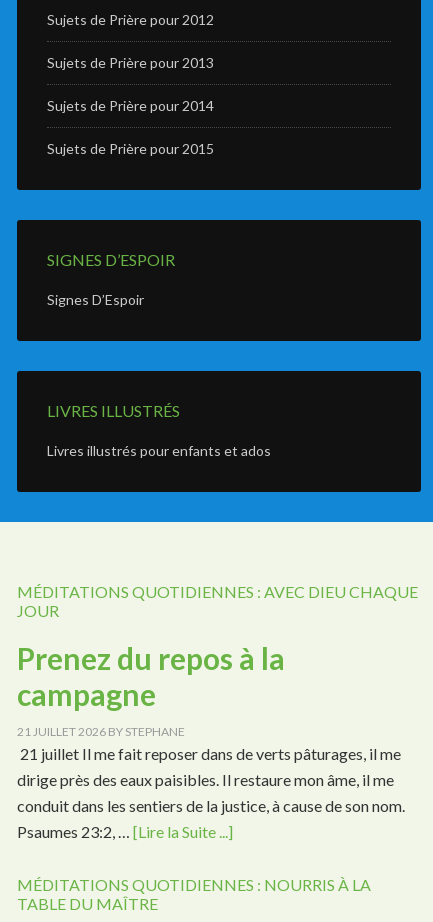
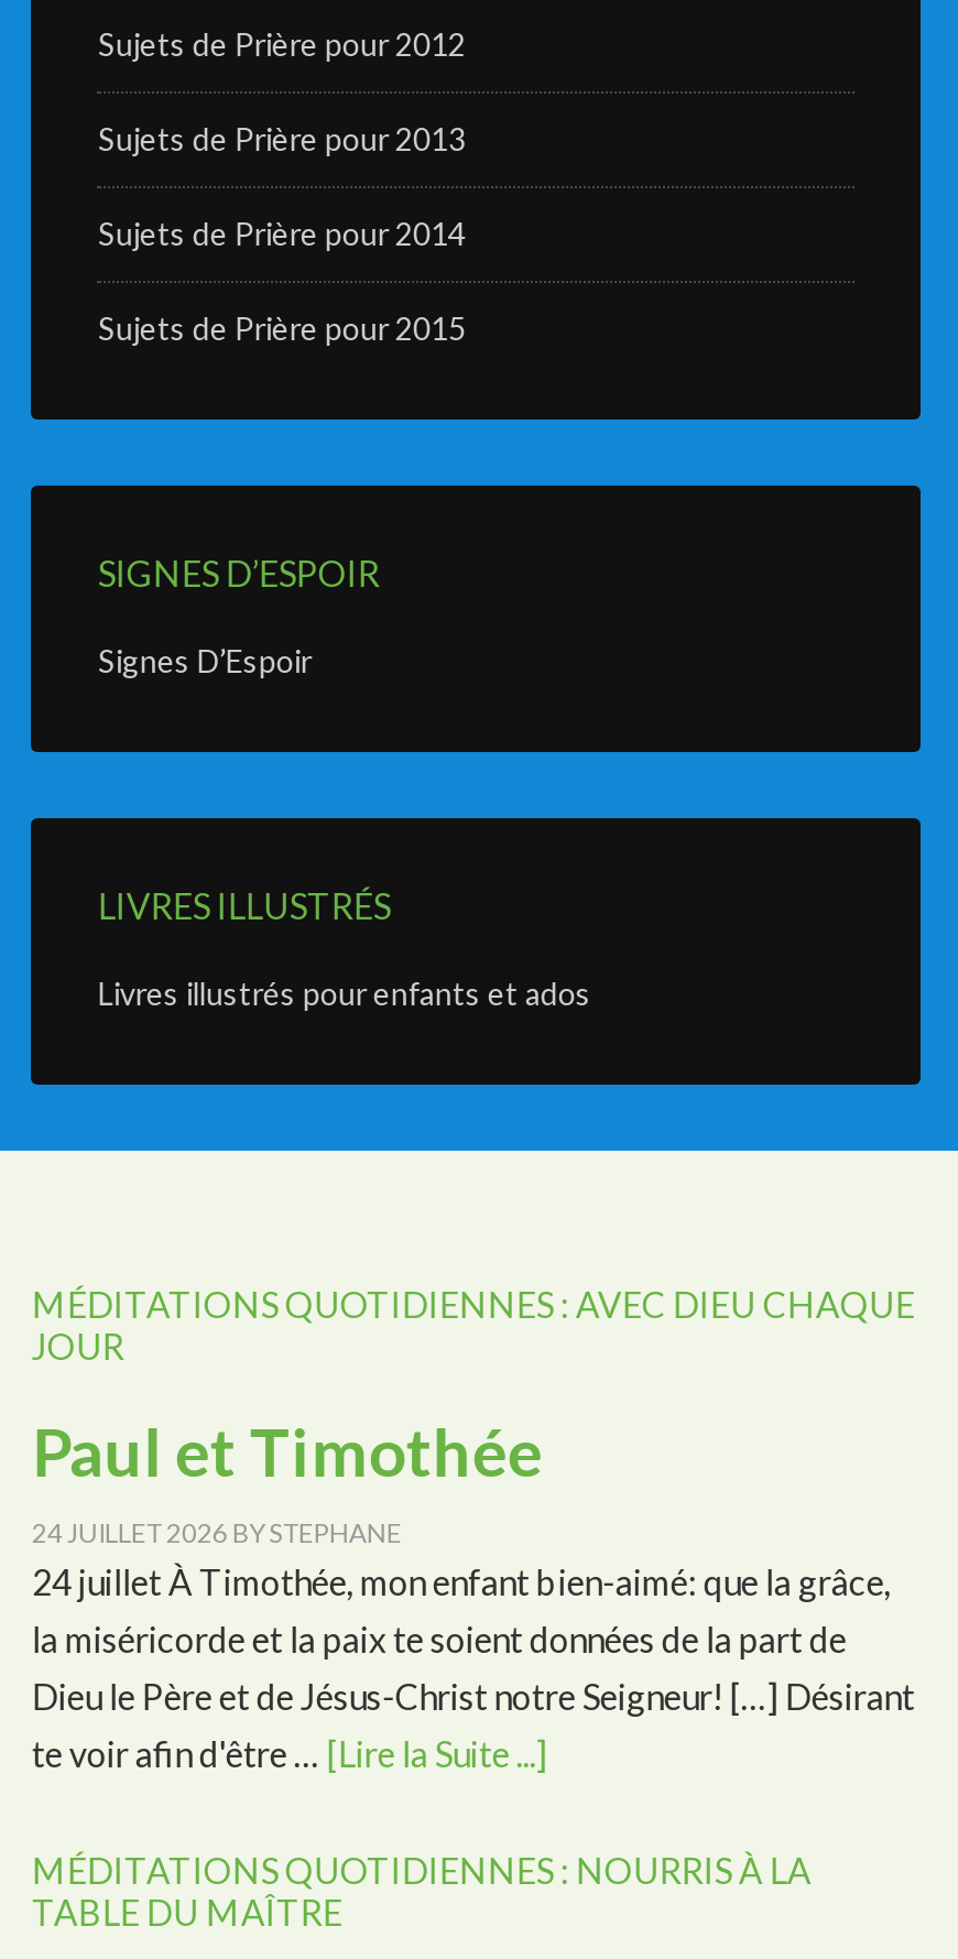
- Prenez du repos à la
- campagne
- 21 JUILLET 2026 BY STEPHANE
- 21 juillet Il me fait reposer dans de verts pâturages, il me
- dirige près des eaux paisibles. Il restaure mon âme, il me
- conduit dans les sentiers de la justice, à cause de son nom.
- Psaumes 23:2, … [Lire la Suite ...]
+ Paul et Timothée
+ 24 JUILLET 2026 BYSTEPHANE
+ 24 juillet À Timothée, mon enfant bien-aimé: que la grâce,
+ la miséricorde et la paix te soient données de la part de
+ Dieu le Père et de Jésus-Christ notre Seigneur! […] Désirant
+ te voir afin d'être … [Lire la Suite ...]
